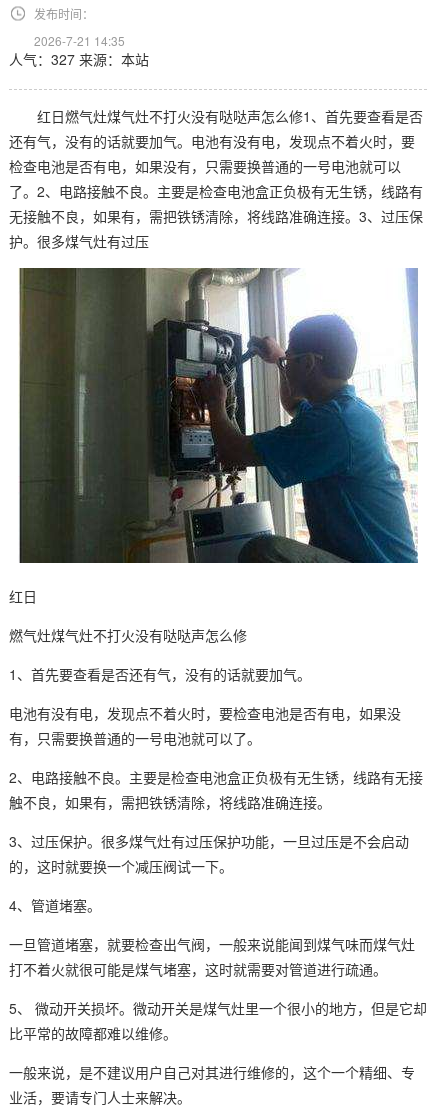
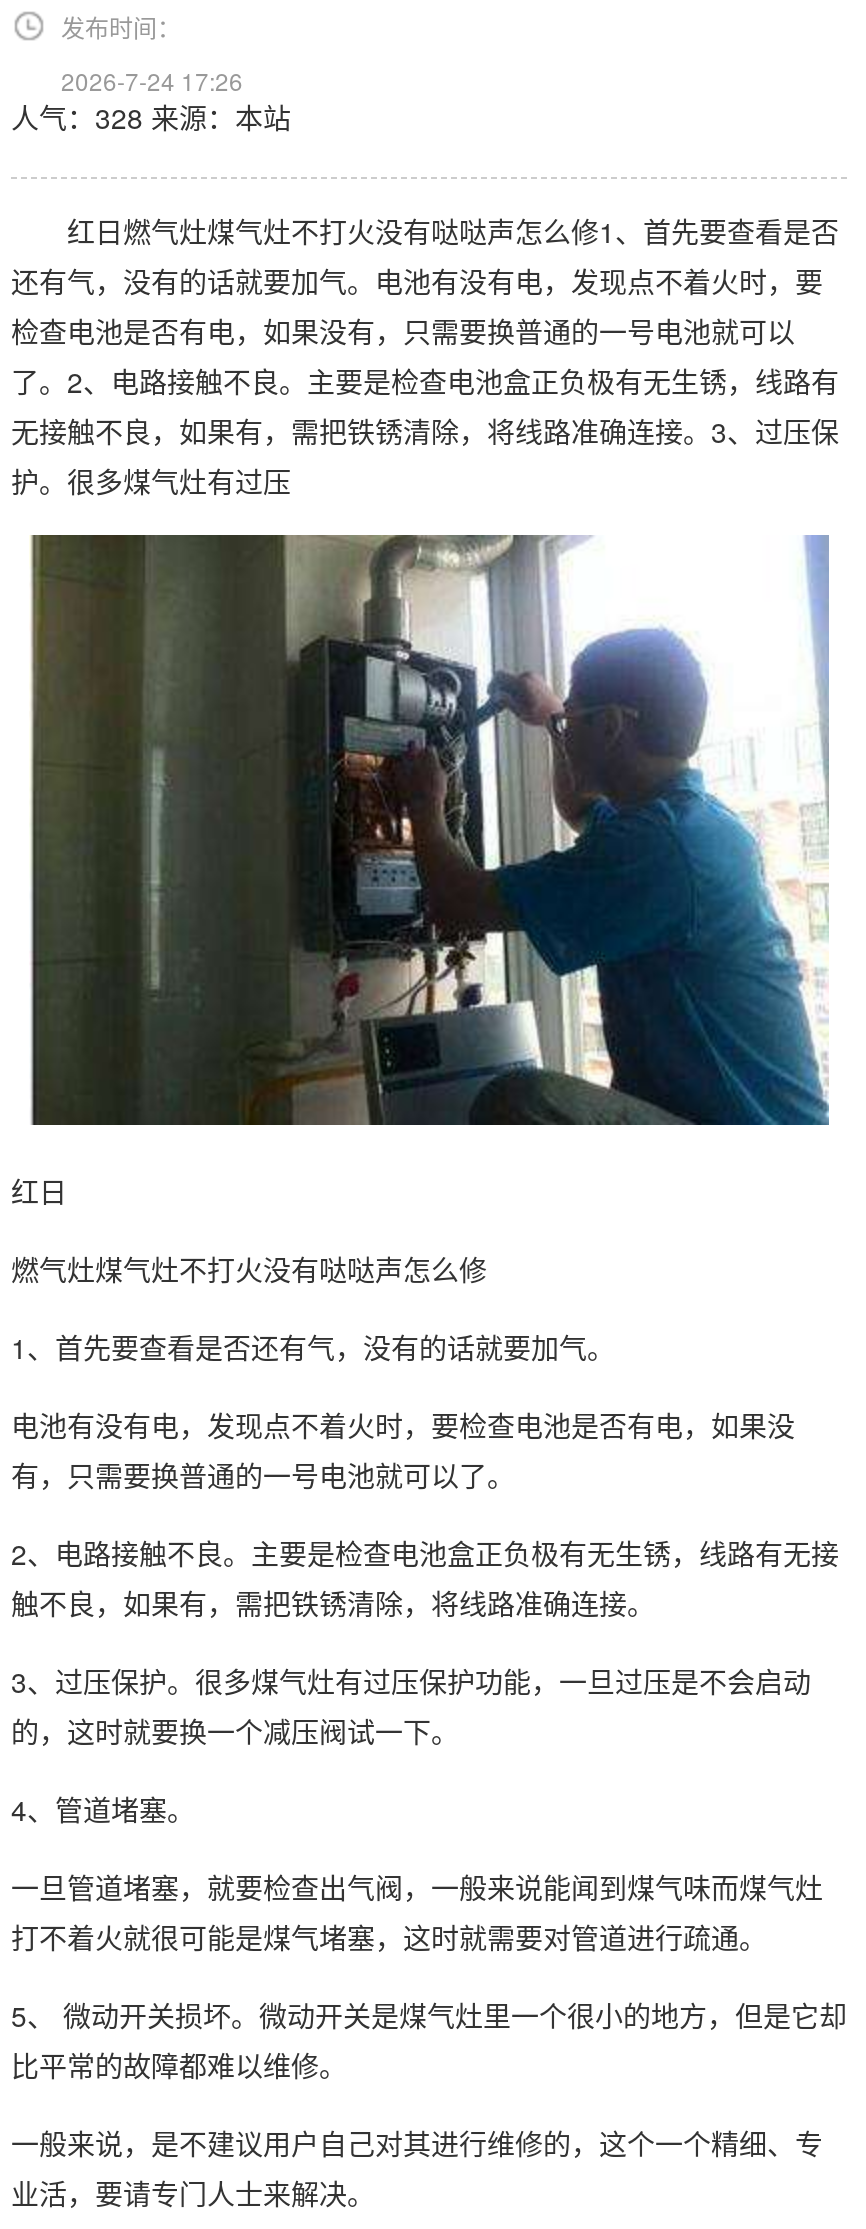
- 2026-7-21 14:35
+ 2026-7-24 17:26

- 人气：327来源：本站
+ 人气：328来源：本站
